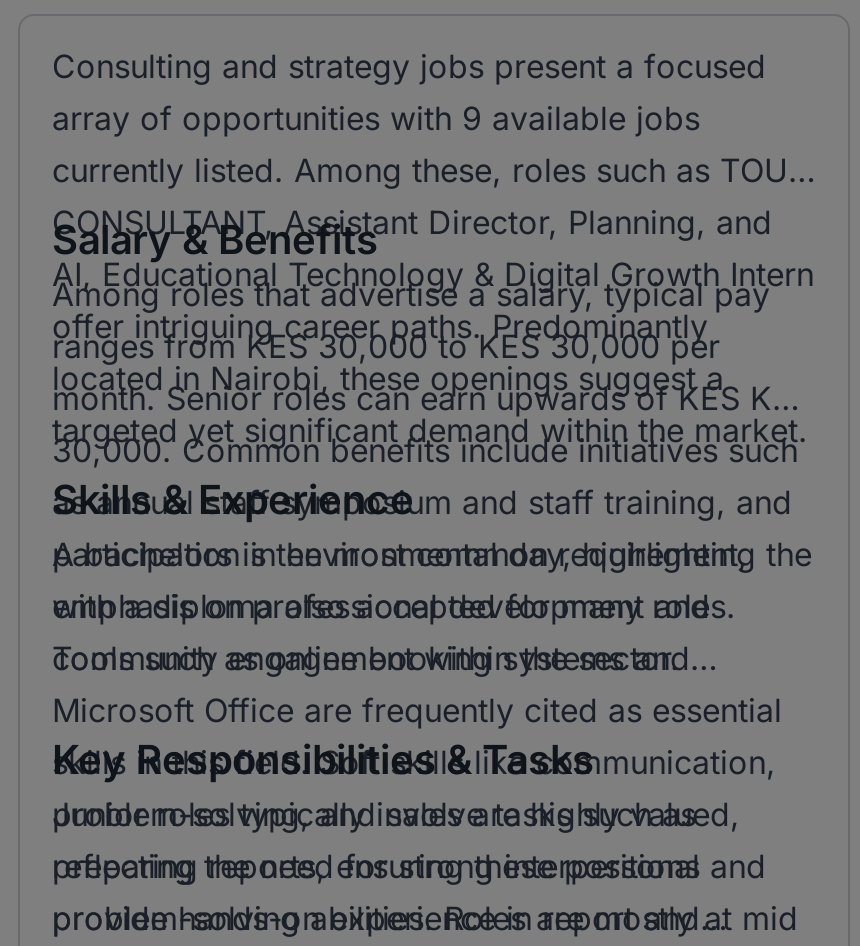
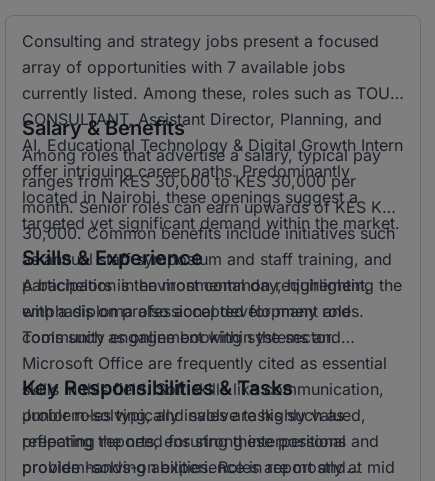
- array of opportunities with 9 available jobs
+ array of opportunities with 7 available jobs
